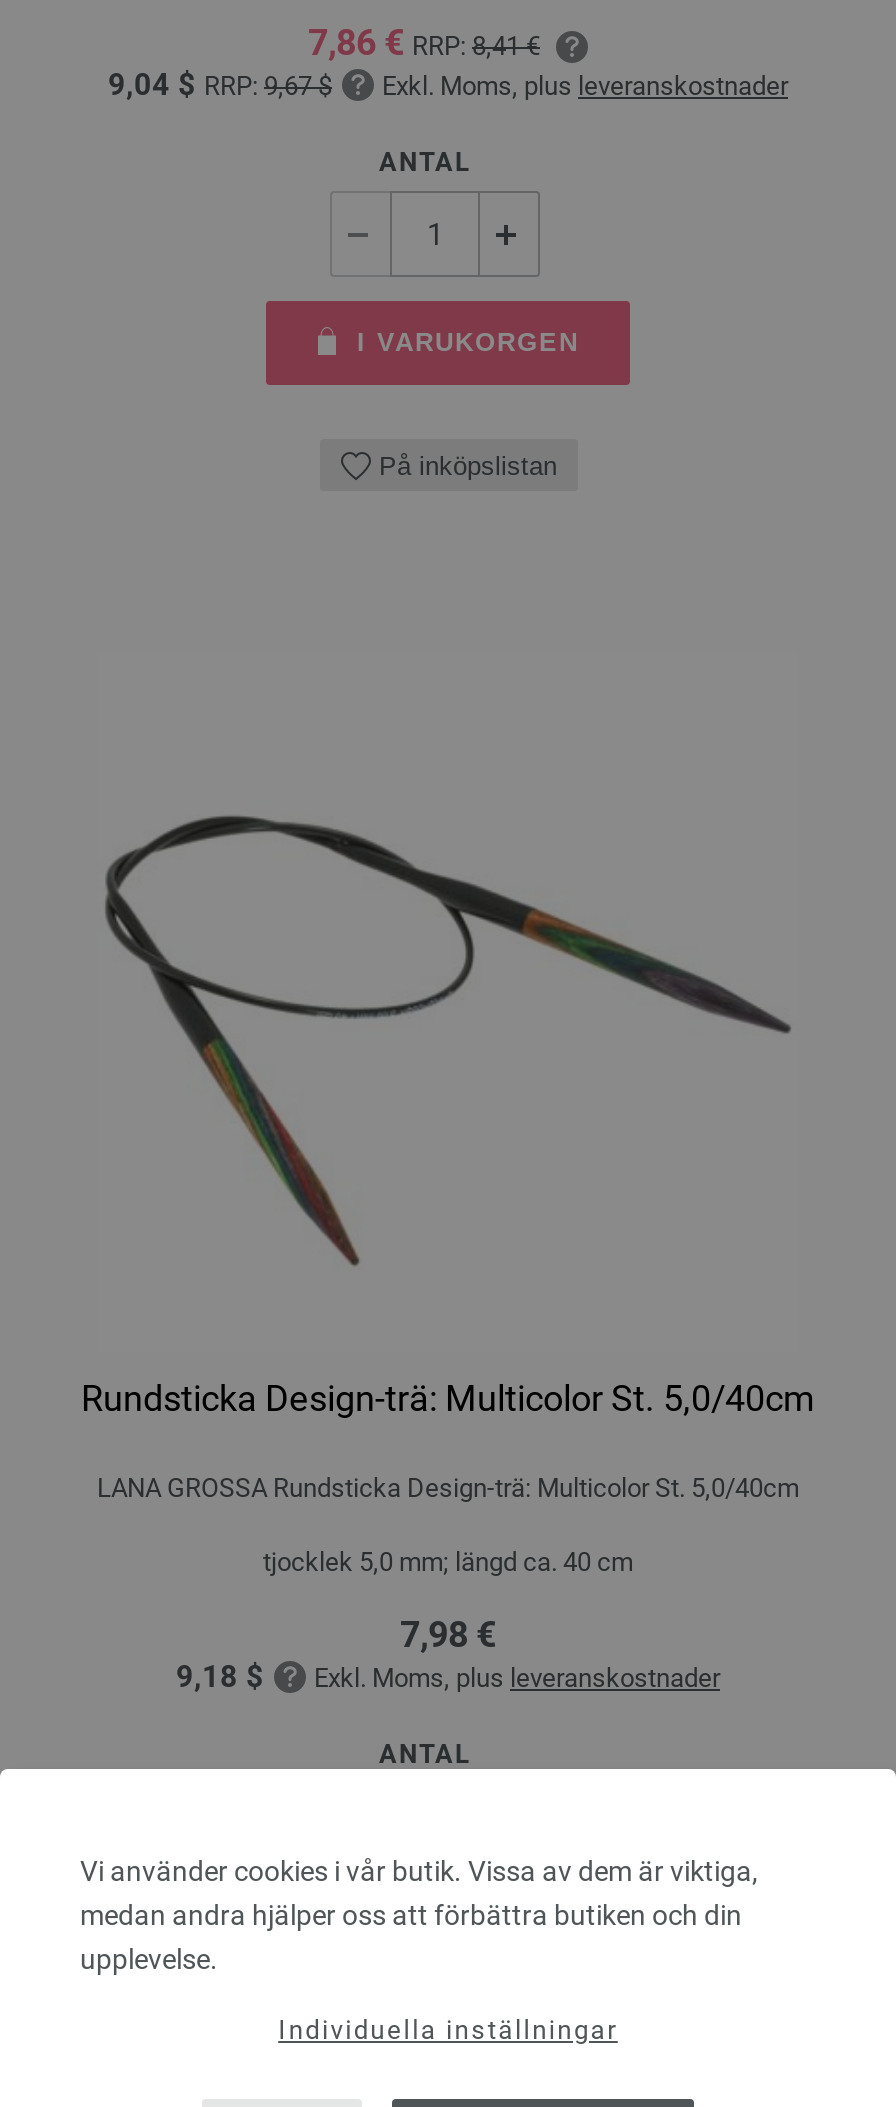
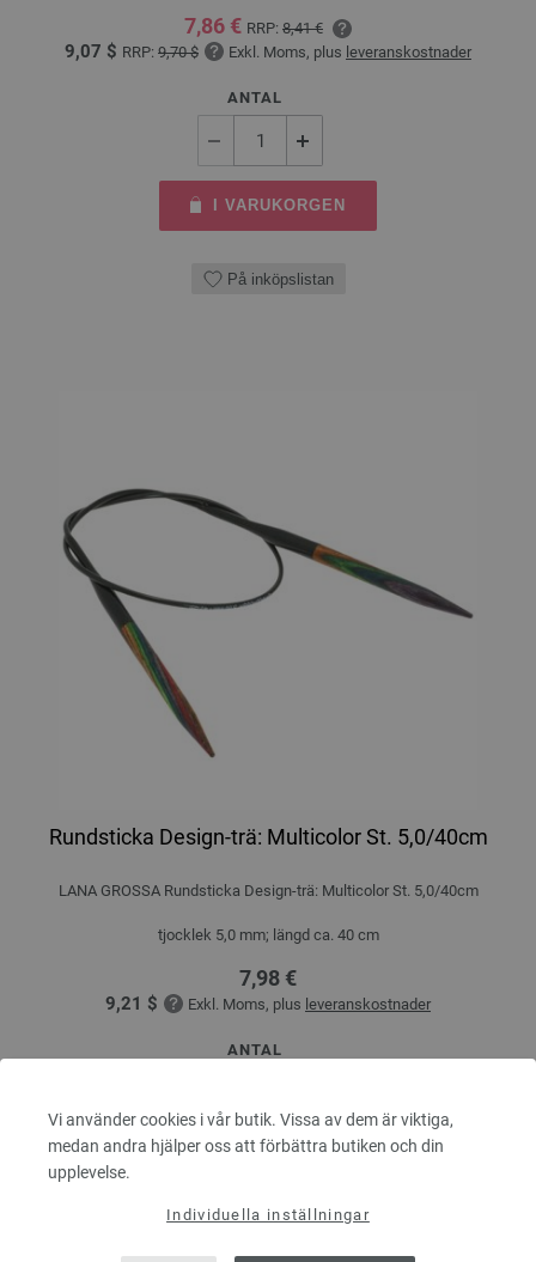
- 9,04 $RRP: 9,67 $ Exkl. Moms, plus leveranskostnader
+ 9,07 $RRP: 9,70 $ Exkl. Moms, plus leveranskostnader

- 9,18 $ Exkl. Moms, plus leveranskostnader
+ 9,21 $ Exkl. Moms, plus leveranskostnader
